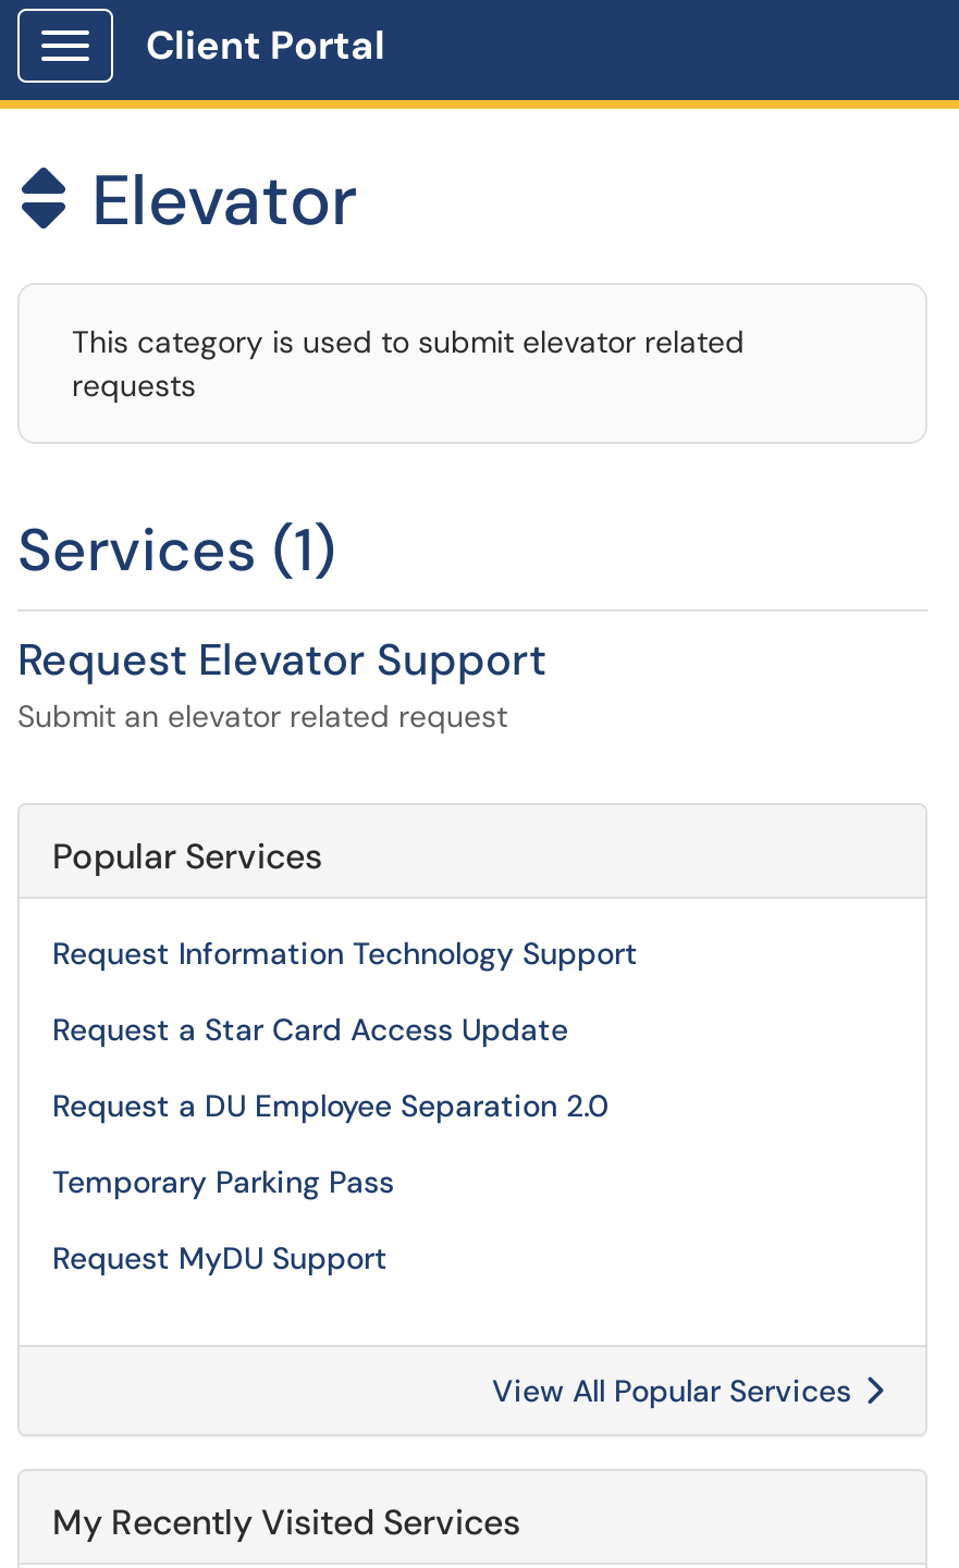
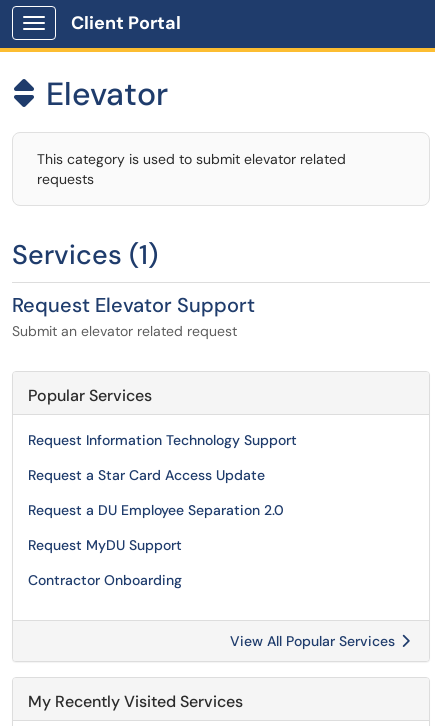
- Temporary Parking Pass

moved up: Request MyDU Support

+ Contractor Onboarding
